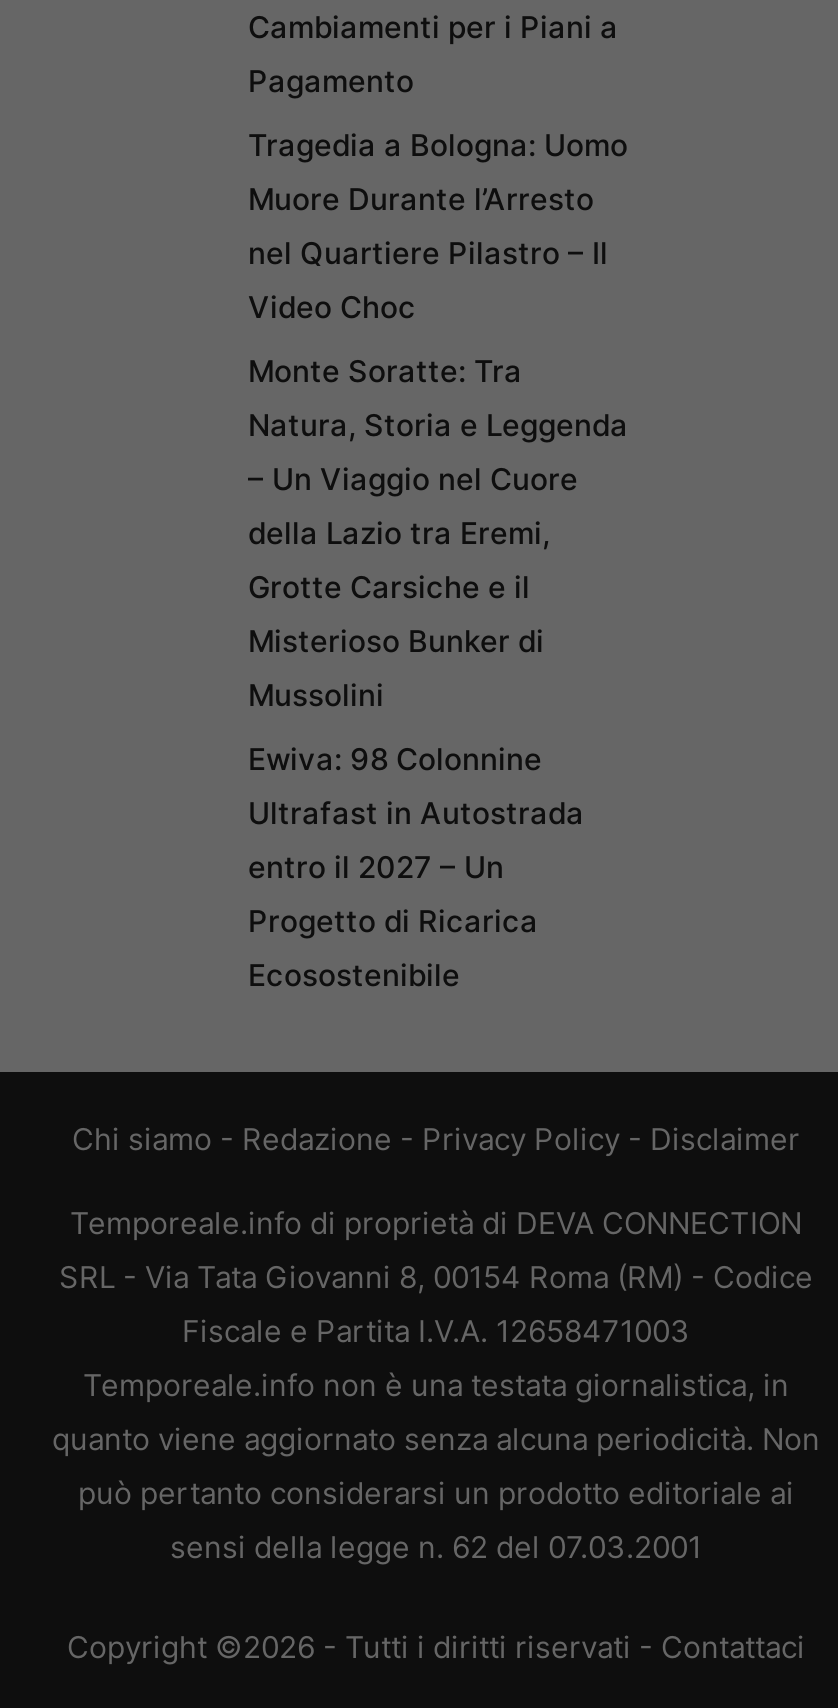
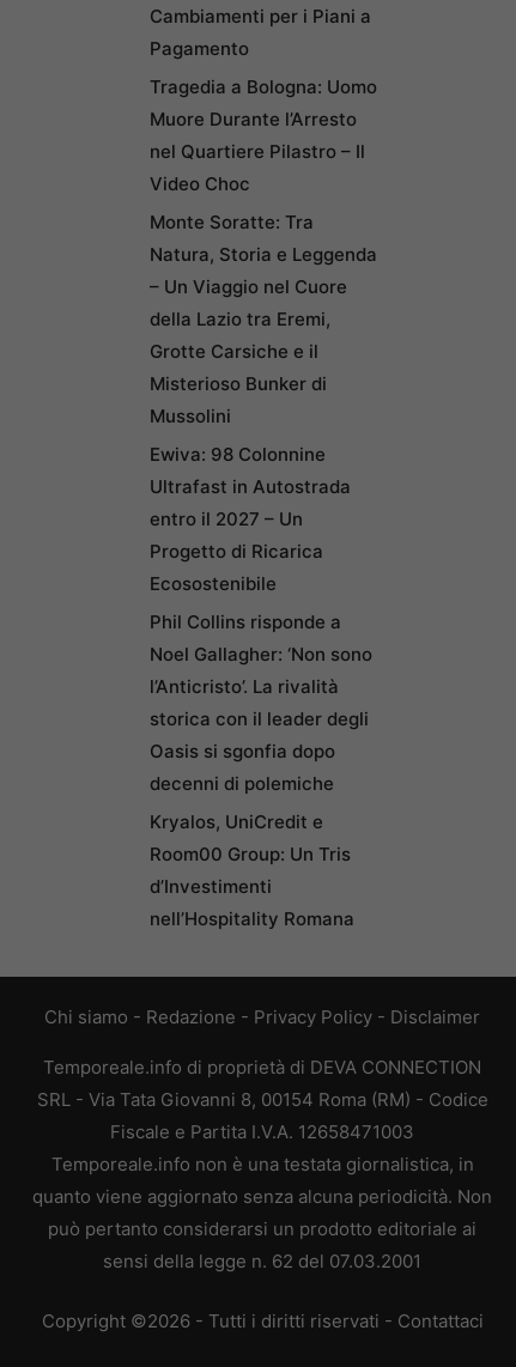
+ Phil Collins risponde a
+ Noel Gallagher: ‘Non sono
+ l’Anticristo’. La rivalità
+ storica con il leader degli
+ Oasis si sgonfia dopo
+ decenni di polemiche
+ Kryalos, UniCredit e
+ Room00 Group: Un Tris
+ d’Investimenti
+ nell’Hospitality Romana
